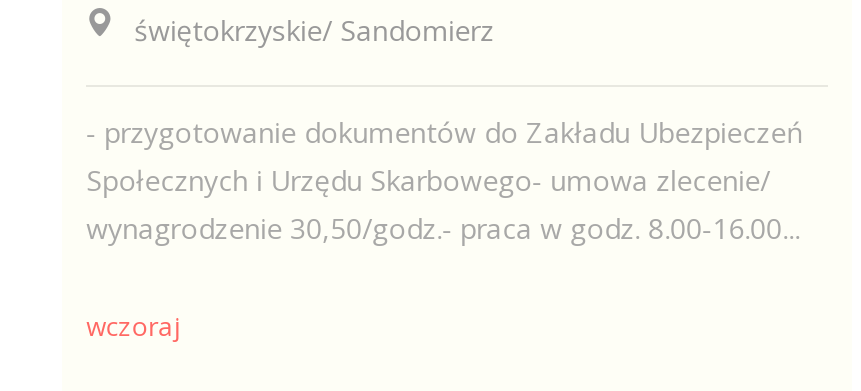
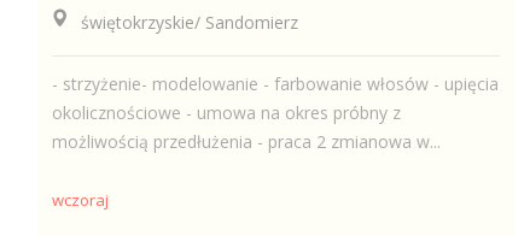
- - przygotowanie dokumentów do Zakładu Ubezpieczeń
- Społecznych i Urzędu Skarbowego- umowa zlecenie/
- wynagrodzenie 30,50/godz.- praca w godz. 8.00-16.00...
+ - strzyżenie- modelowanie - farbowanie włosów - upięcia
+ okolicznościowe - umowa na okres próbny z
+ możliwością przedłużenia - praca 2 zmianowa w...
